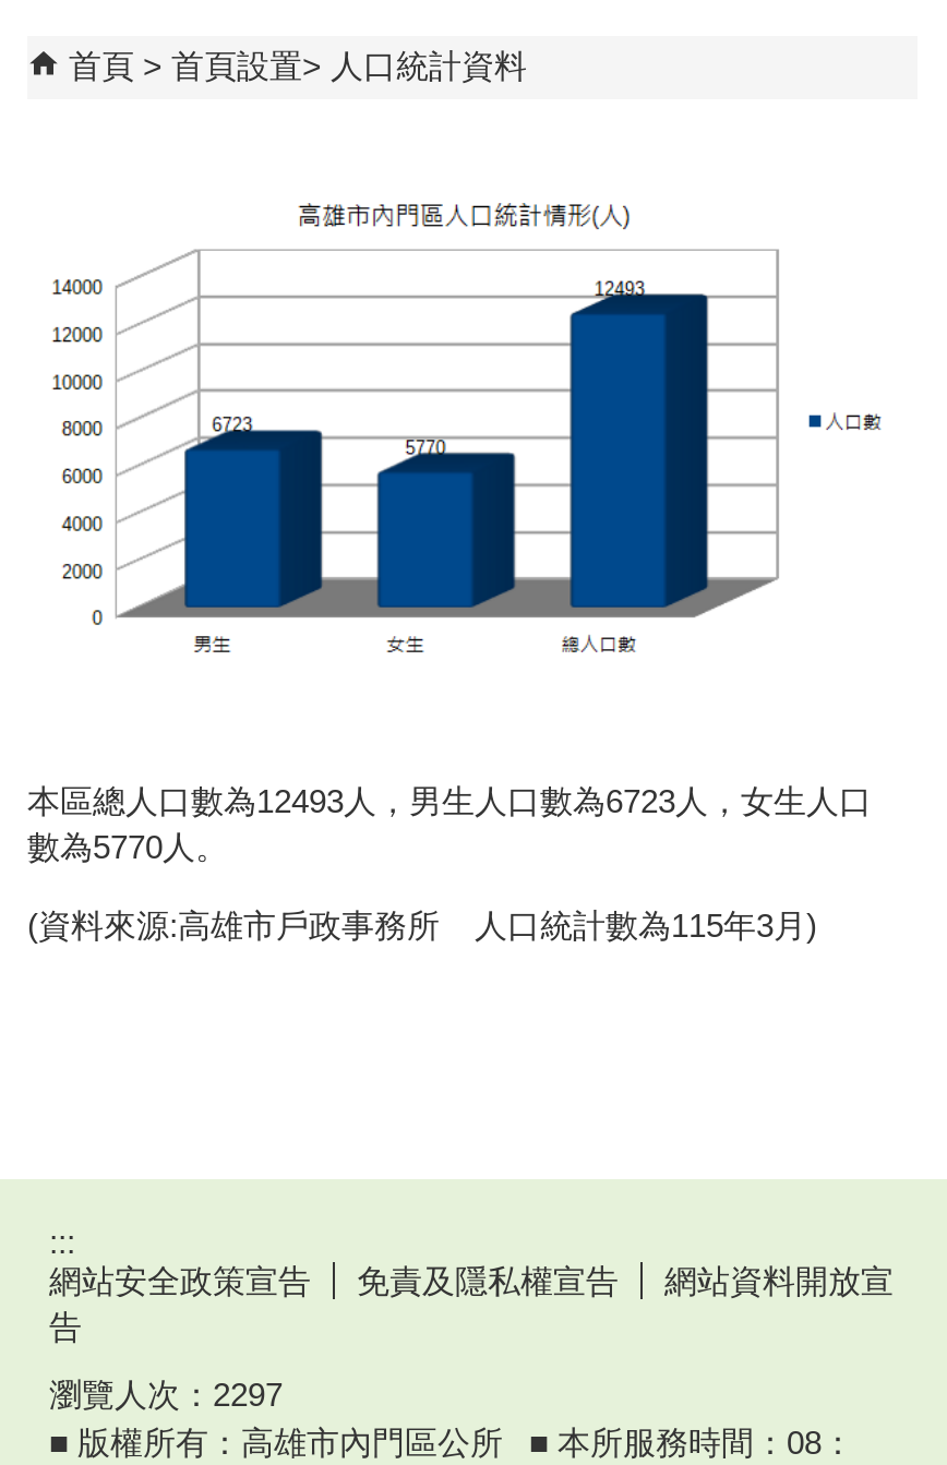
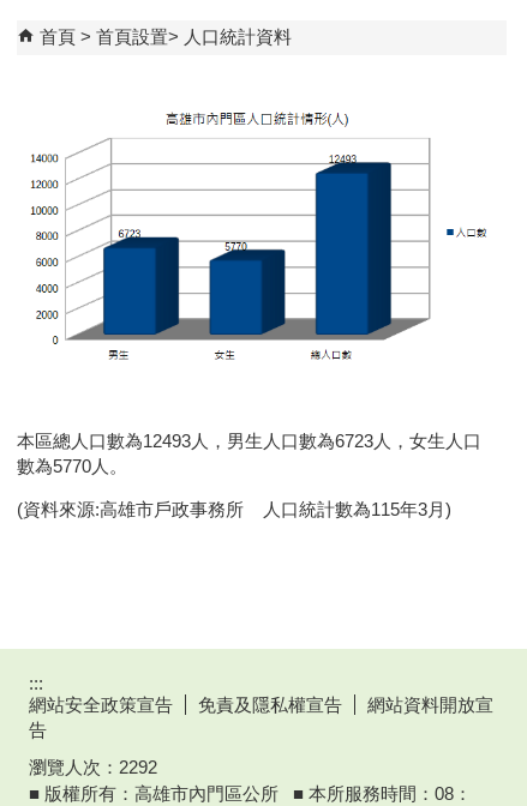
- 瀏覽人次：2297
+ 瀏覽人次：2292
